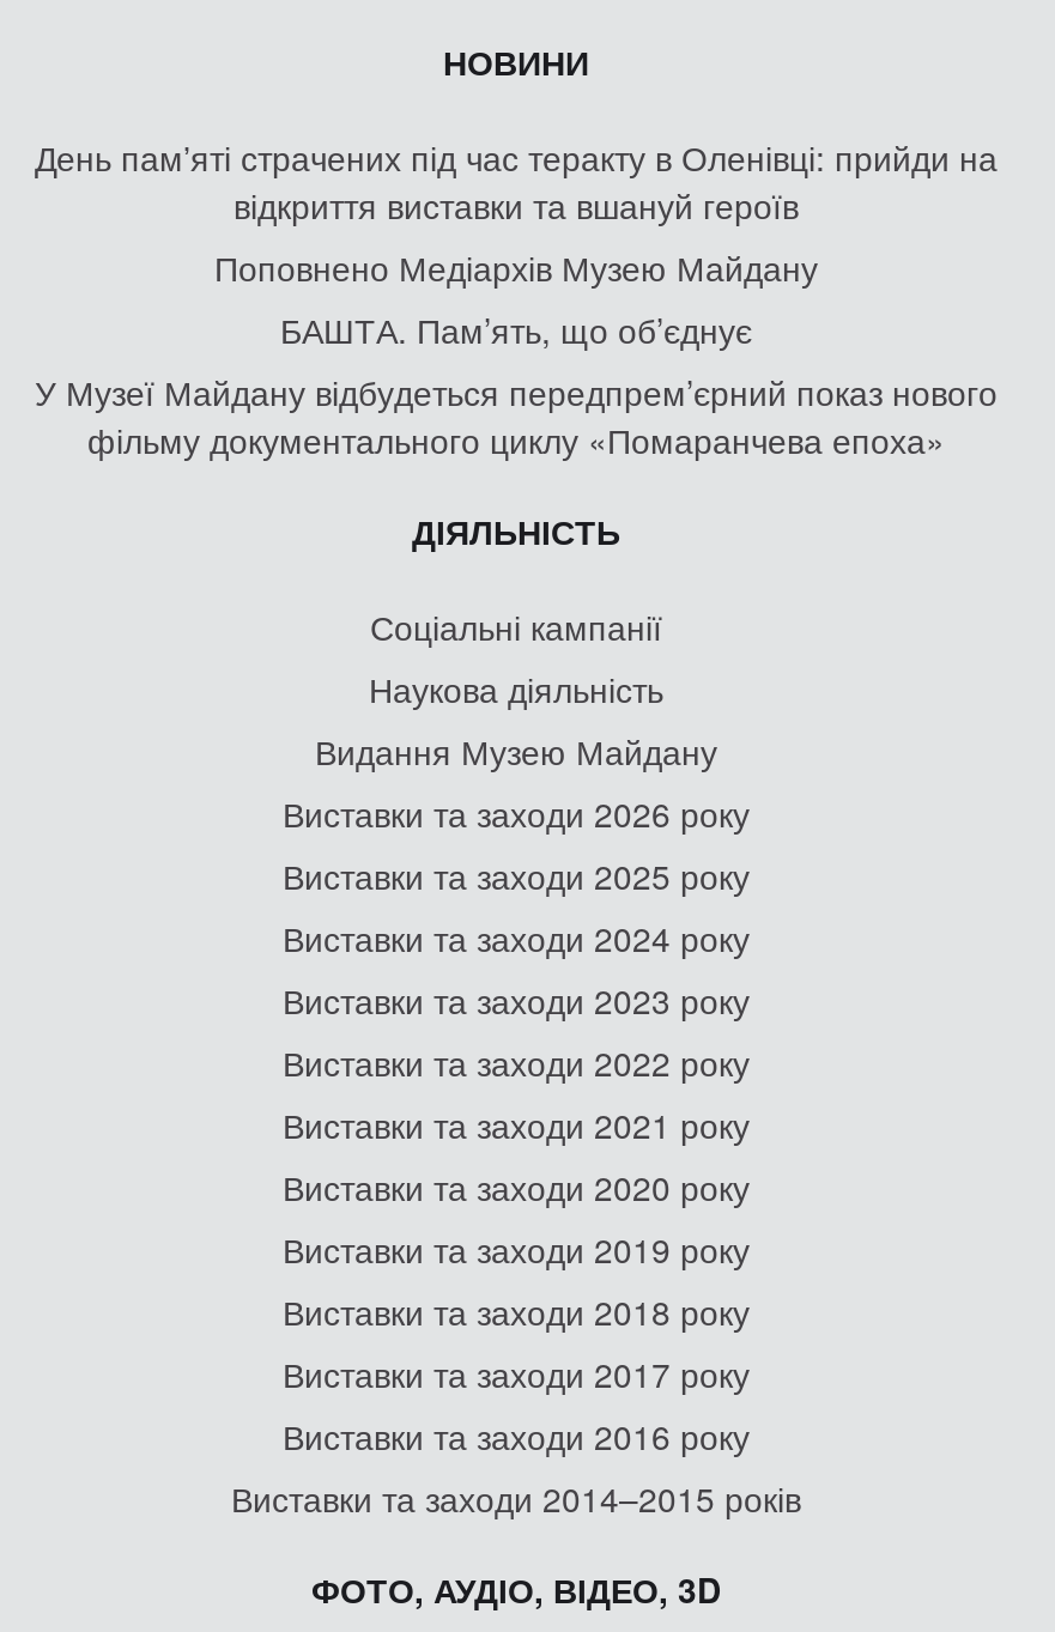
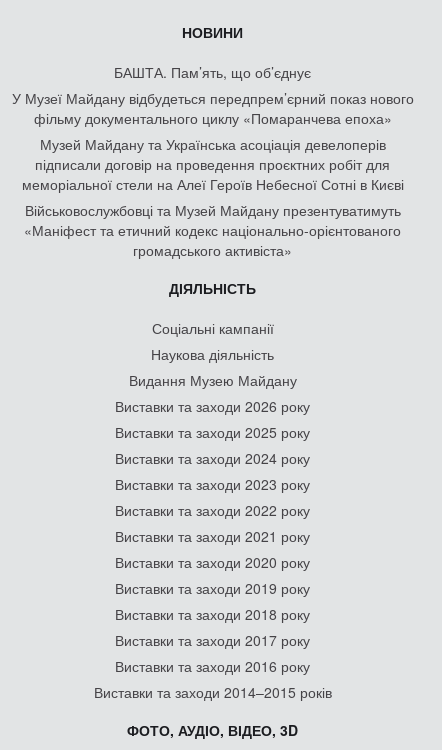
- День памʼяті страчених під час теракту в Оленівці: прийди на
- відкриття виставки та вшануй героїв
- Поповнено Медіархів Музею Майдану

moved up: БАШТА. Пам’ять, що об’єднує | У Музеї Майдану відбудеться передпрем’єрний показ нового | фільму документального циклу «Помаранчева епоха»

+ Музей Майдану та Українська асоціація девелоперів
+ підписали договір на проведення проєктних робіт для
+ меморіальної стели на Алеї Героїв Небесної Сотні в Києві
+ Військовослужбовці та Музей Майдану презентуватимуть
+ «Маніфест та етичний кодекс національно-орієнтованого
+ громадського активіста»
